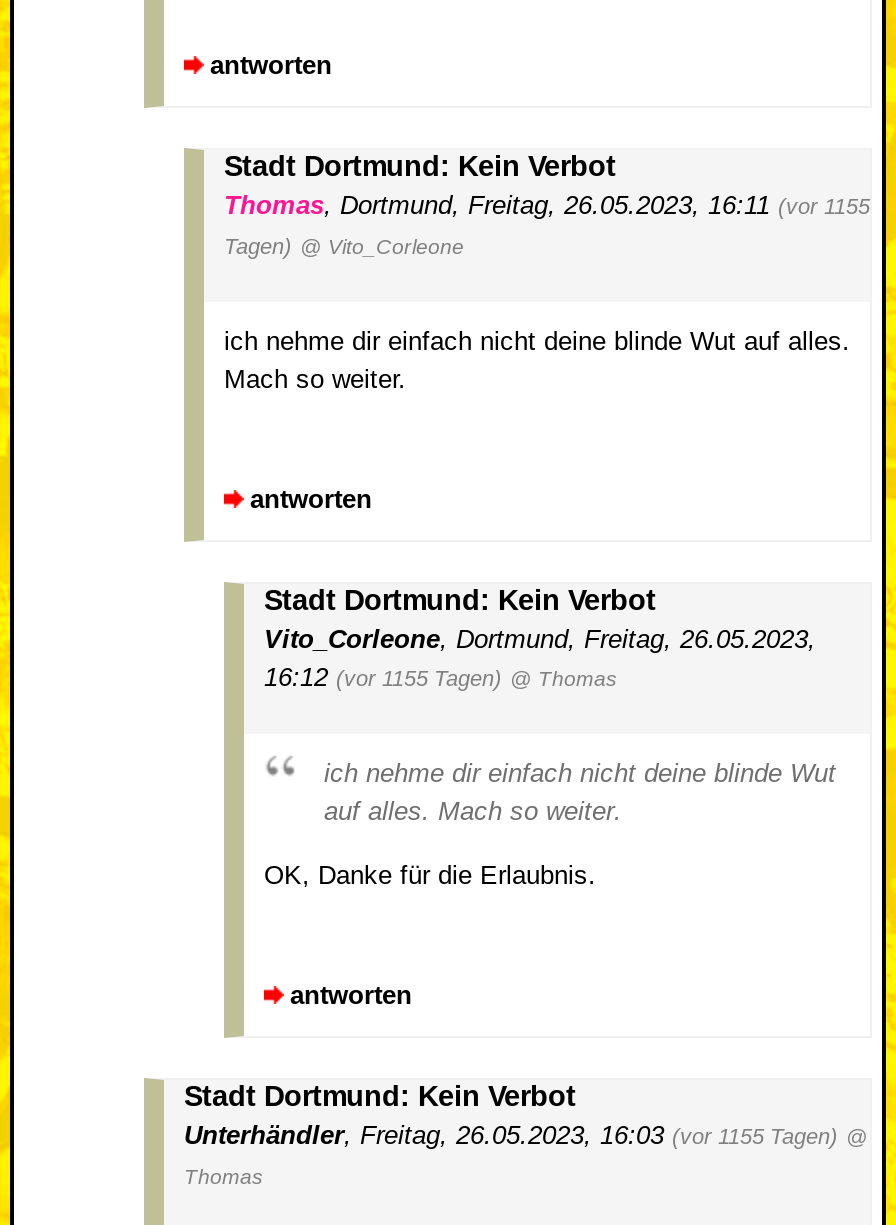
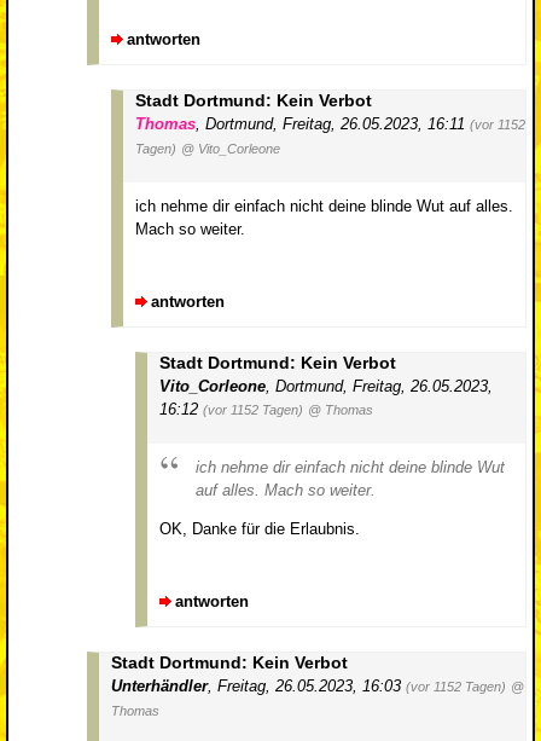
- Thomas, Dortmund, Freitag, 26.05.2023, 16:11 (vor 1155
+ Thomas, Dortmund, Freitag, 26.05.2023, 16:11 (vor 1152

- 16:12 (vor 1155 Tagen) @ Thomas
+ 16:12 (vor 1152 Tagen) @ Thomas

- Unterhändler, Freitag, 26.05.2023, 16:03 (vor 1155 Tagen) @
+ Unterhändler, Freitag, 26.05.2023, 16:03 (vor 1152 Tagen) @
